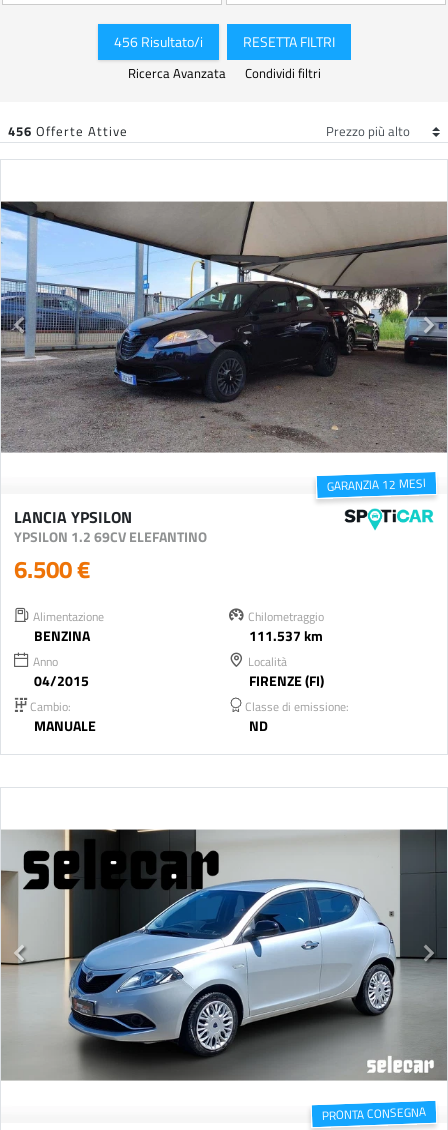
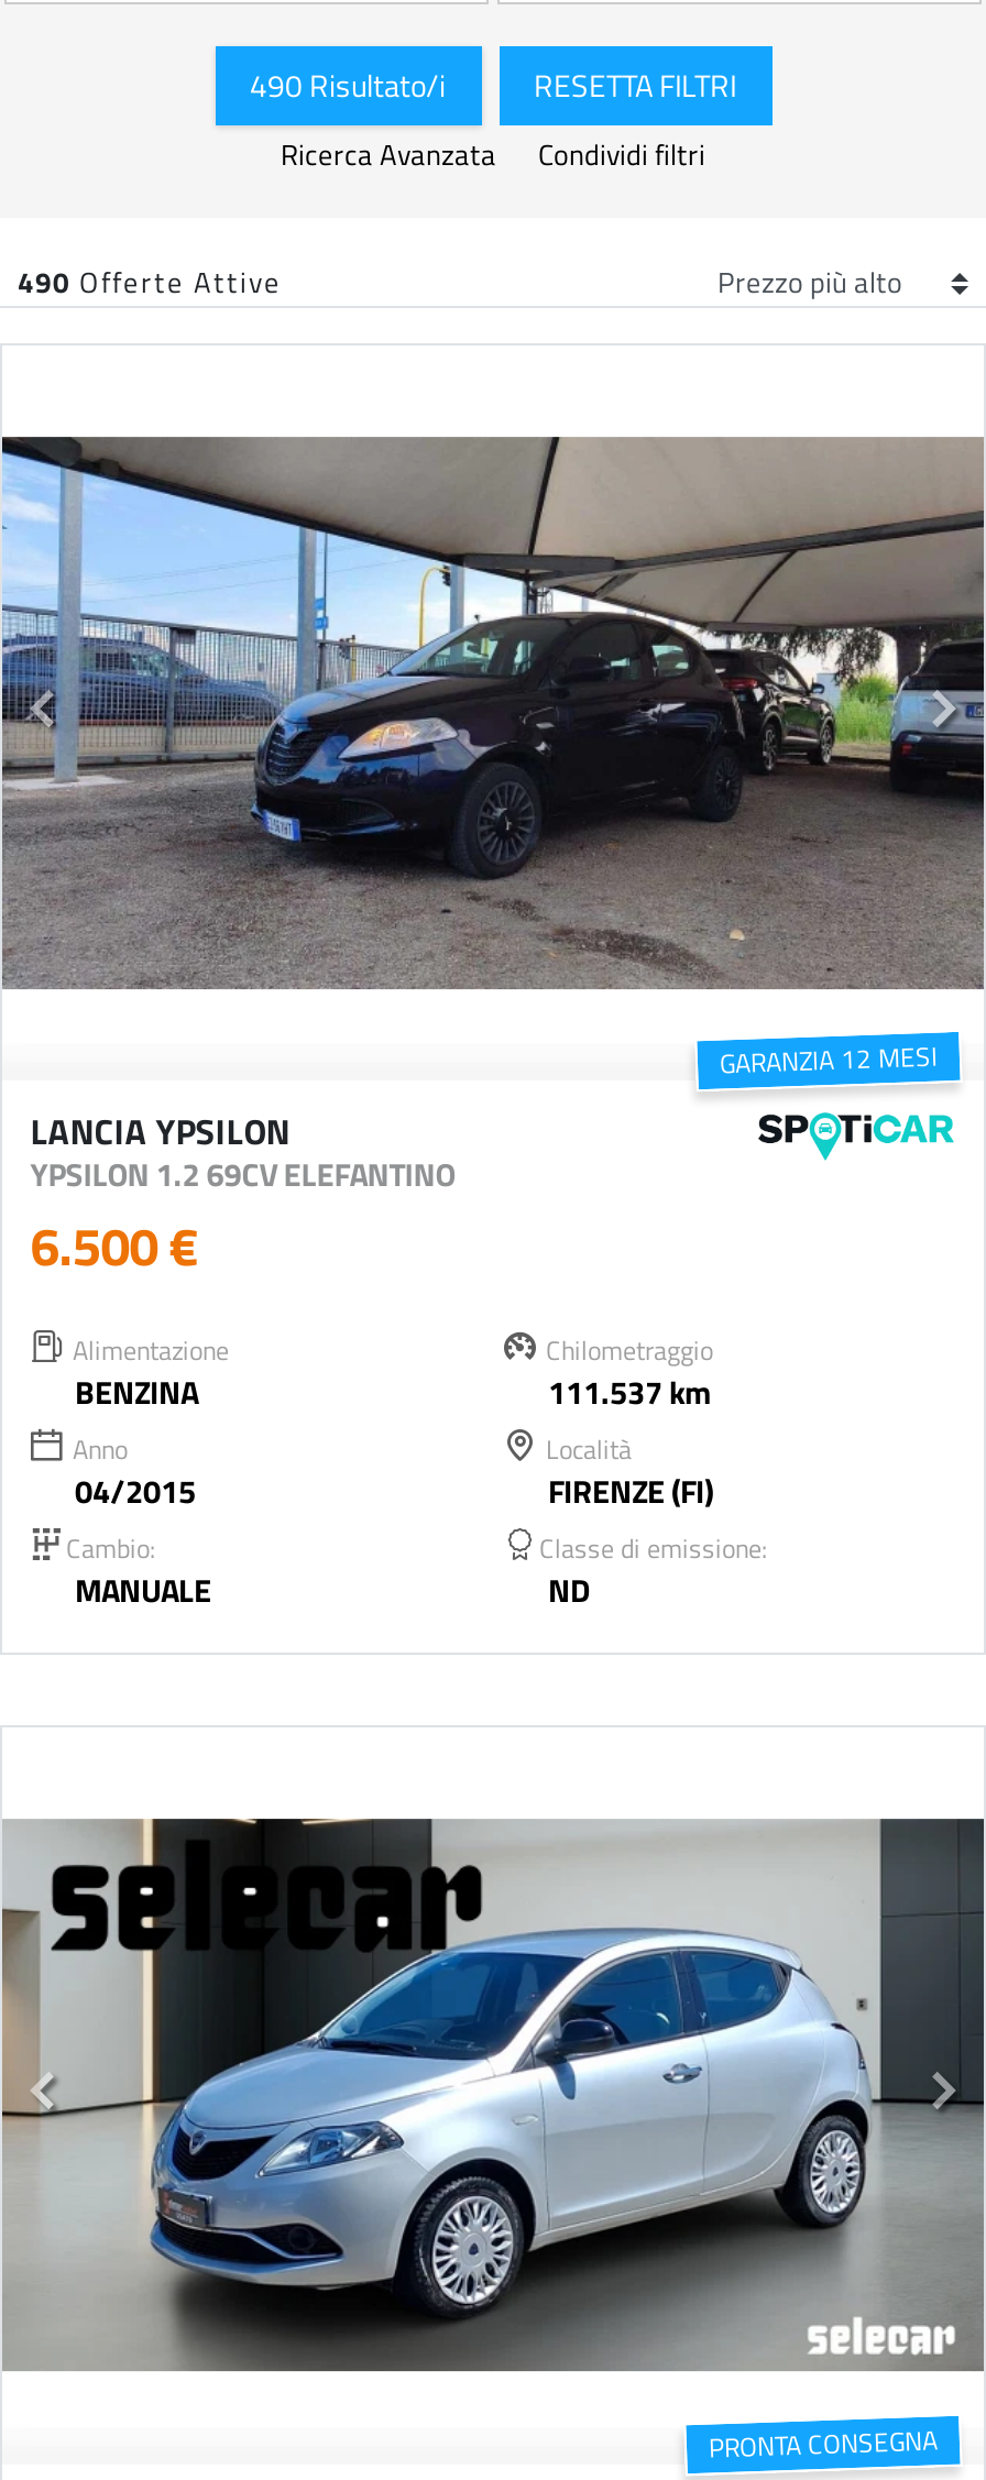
- 456 Risultato/i
+ 490 Risultato/i

- 456 Offerte Attive
+ 490 Offerte Attive
